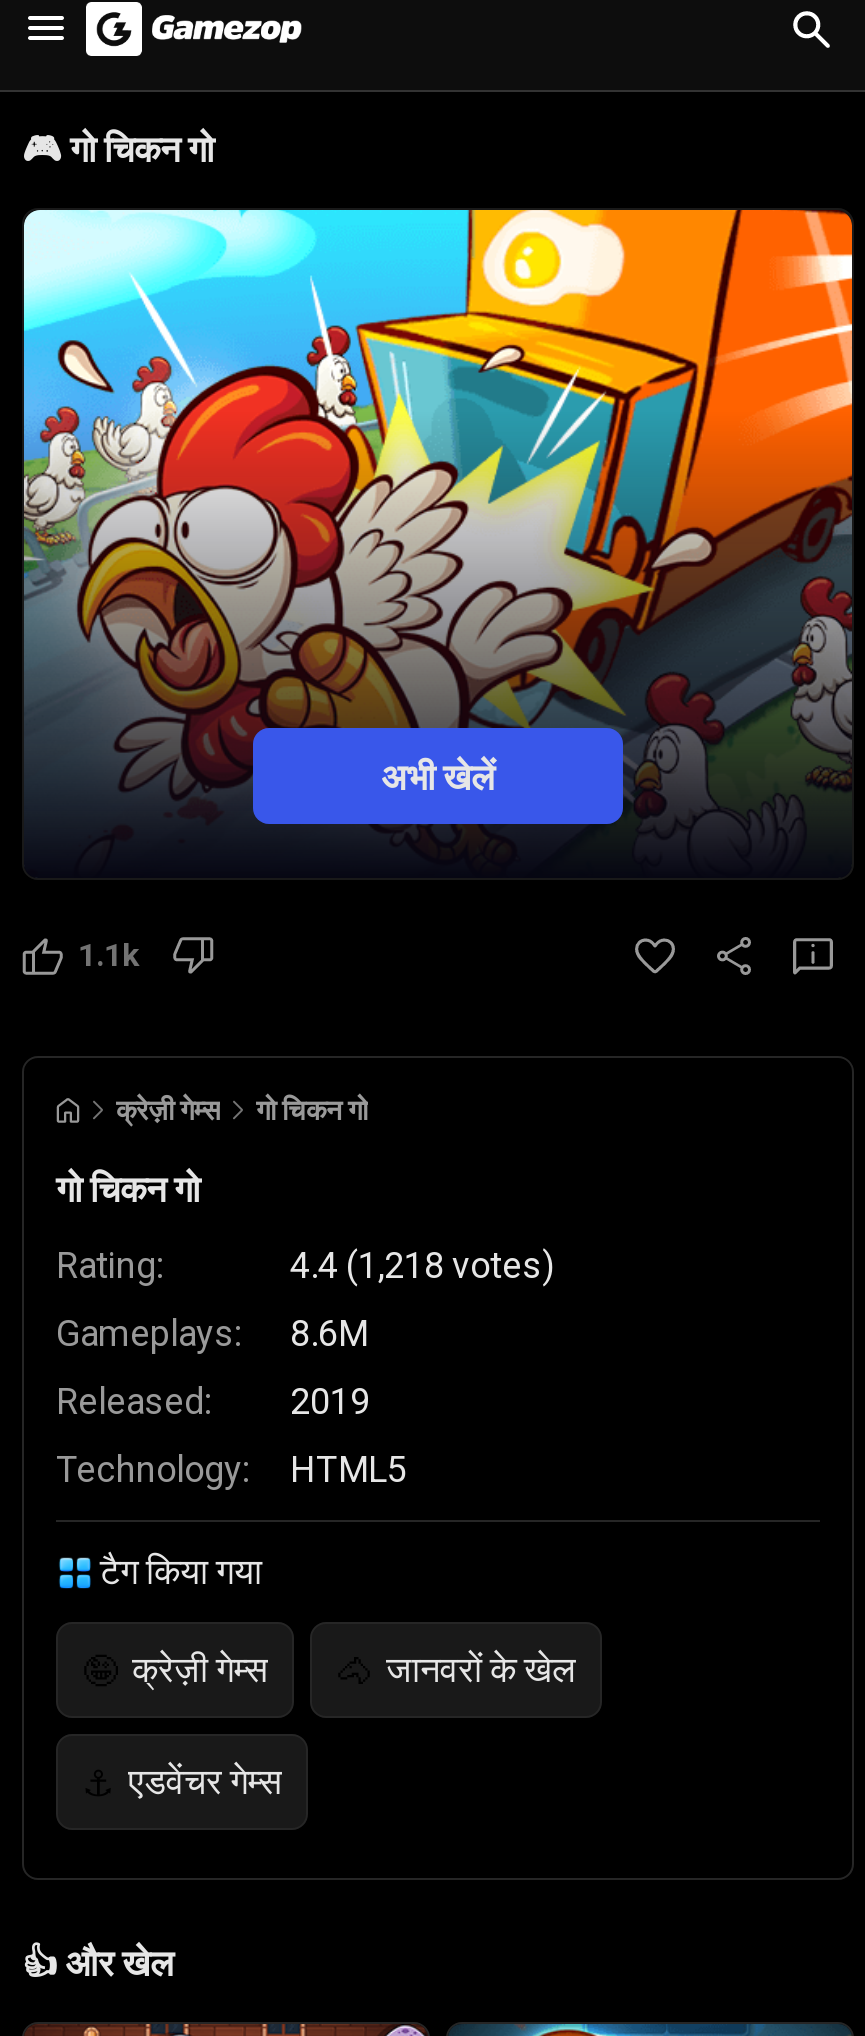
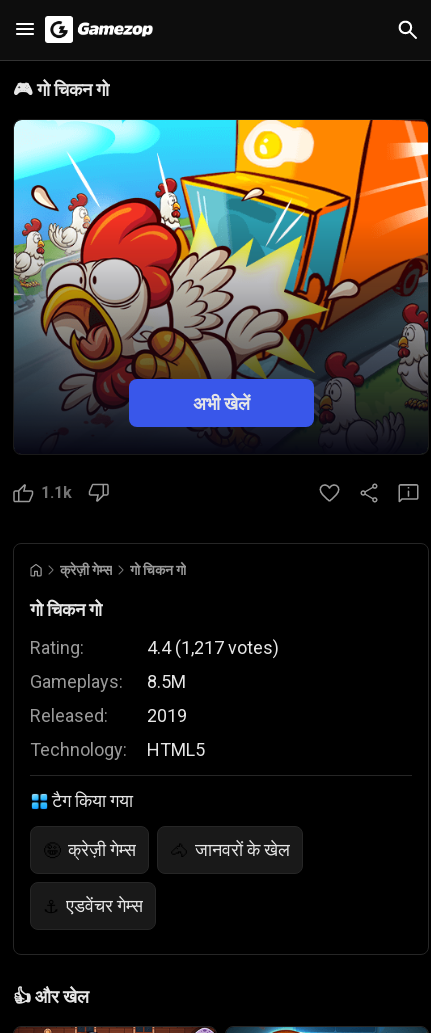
- 4.4 (1,218 votes)
+ 4.4 (1,217 votes)

- Gameplays: 8.6M
+ Gameplays: 8.5M
